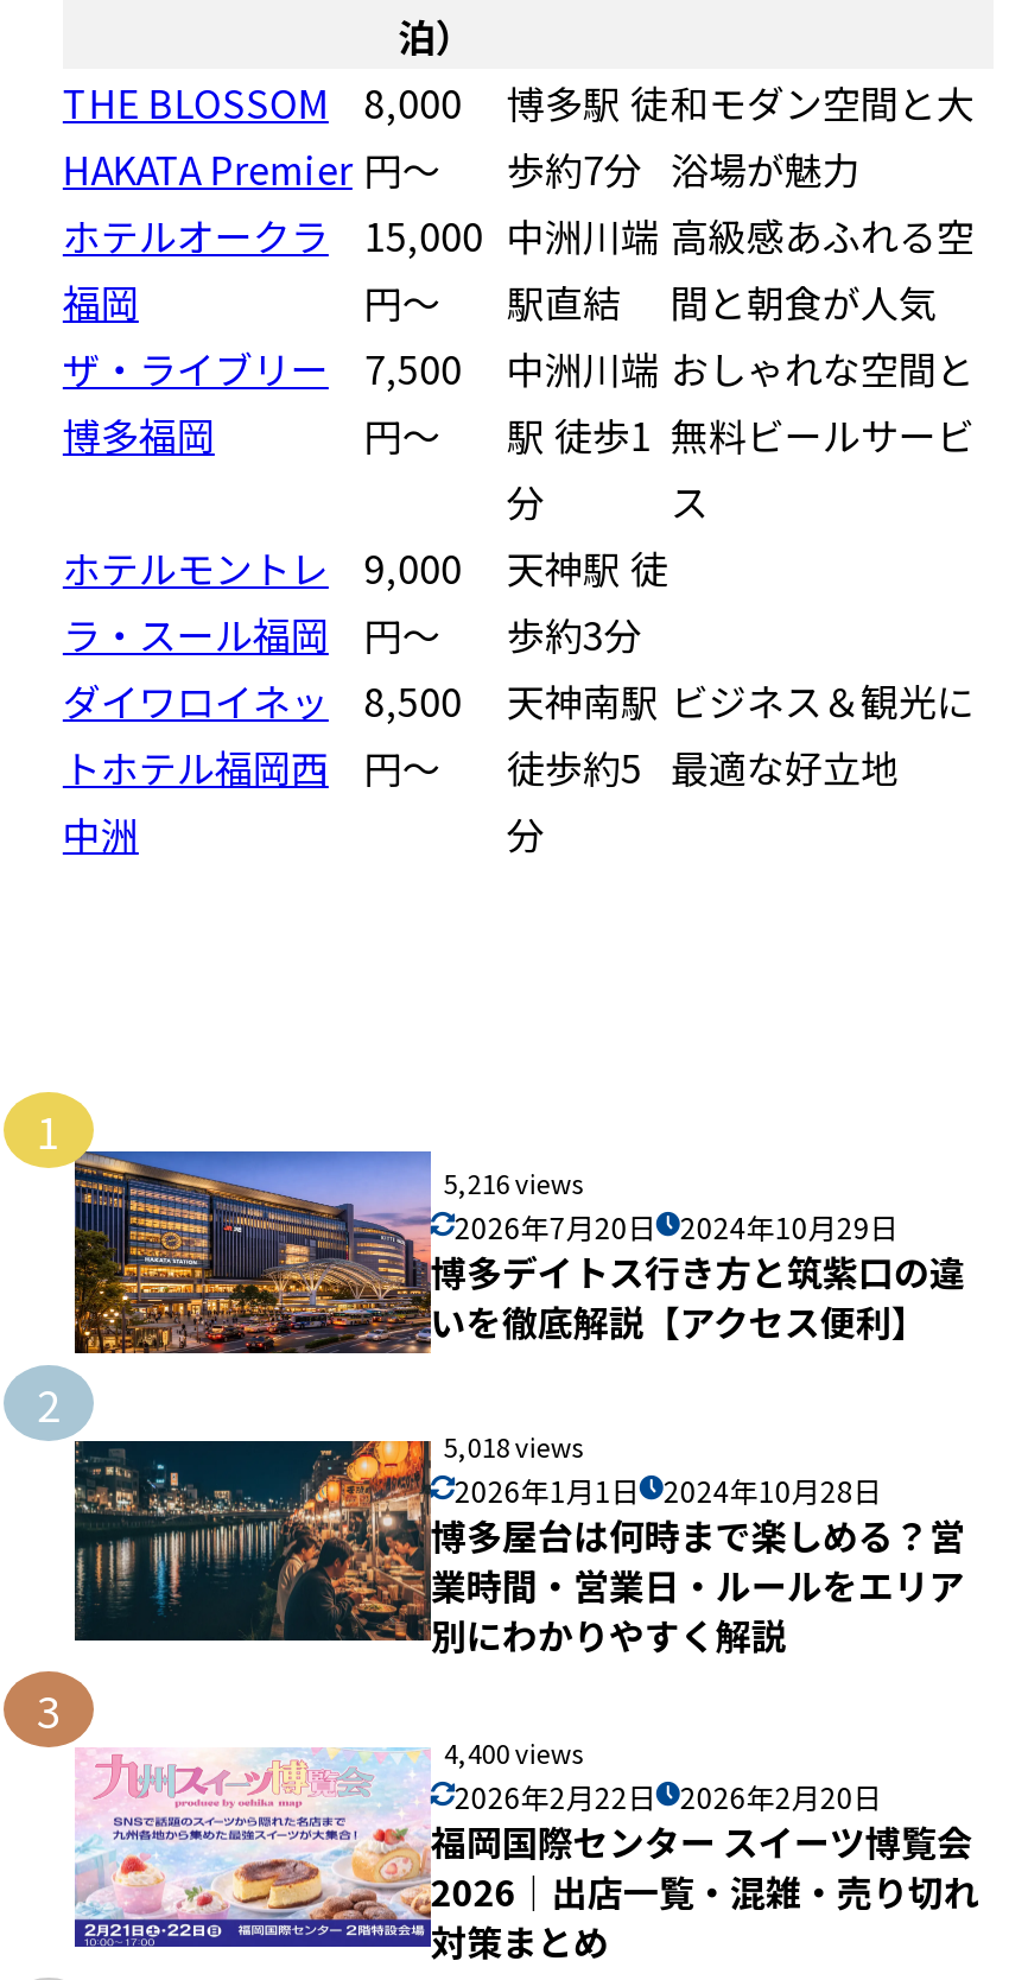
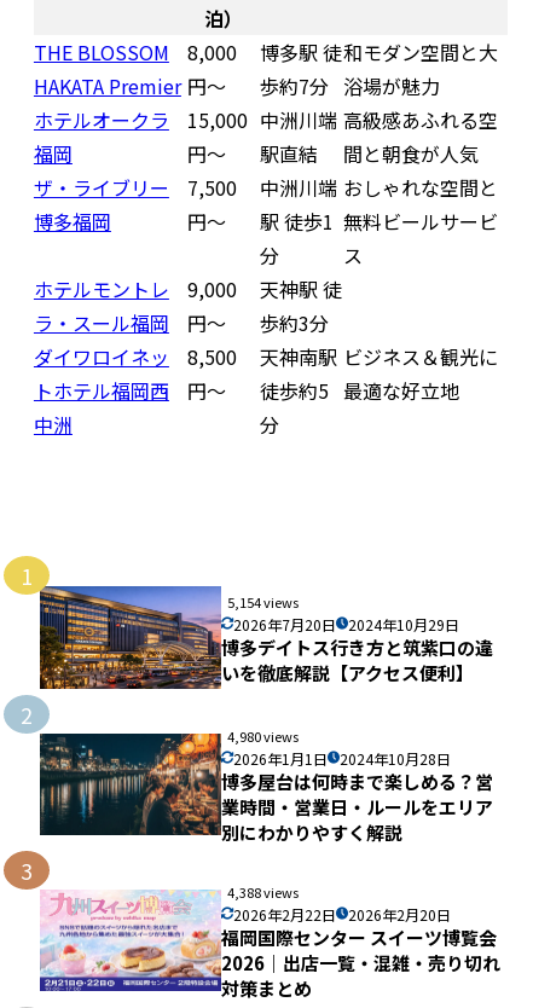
- 5,216 views
+ 5,154 views

- 5,018 views
+ 4,980 views

- 4,400 views
+ 4,388 views
